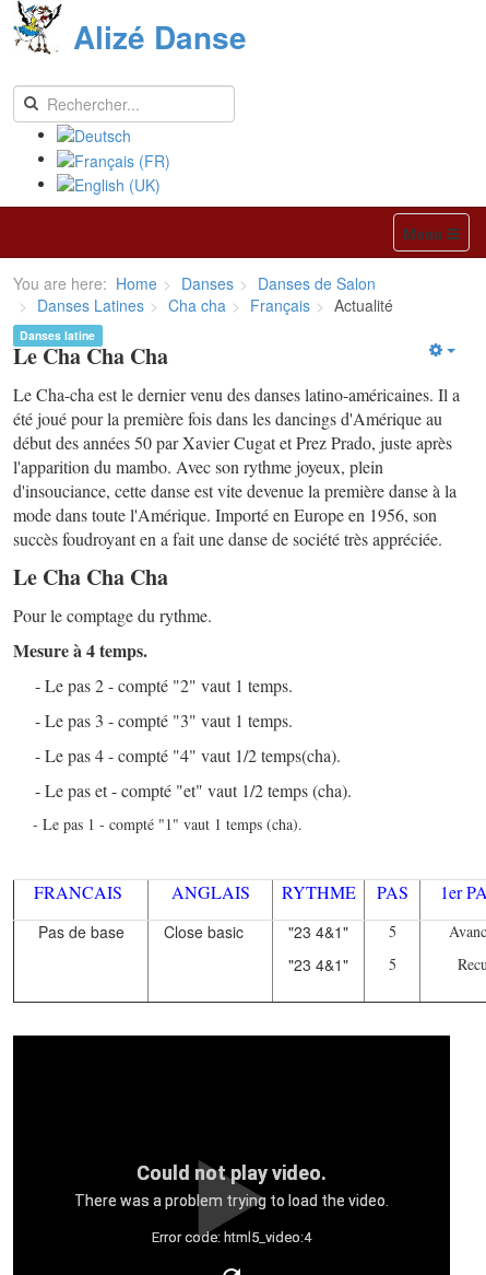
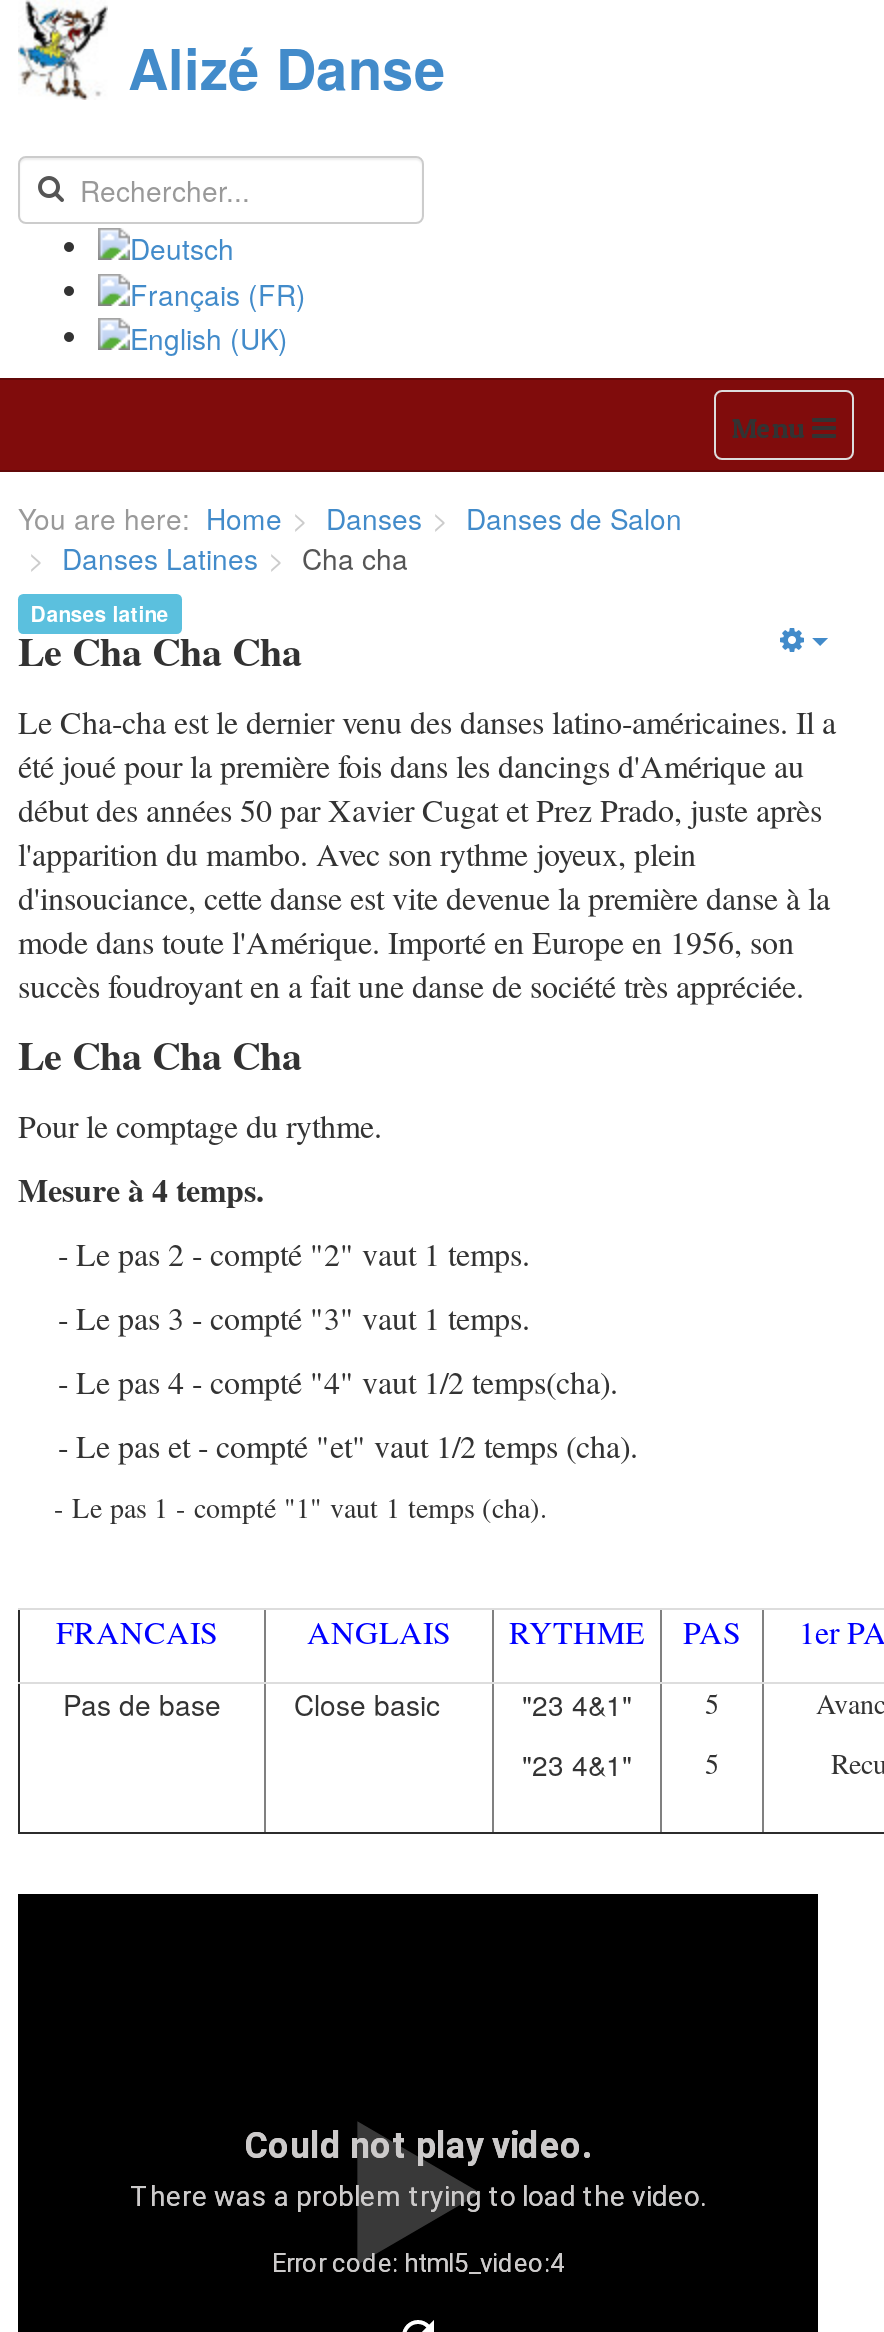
- Français
- Actualité
